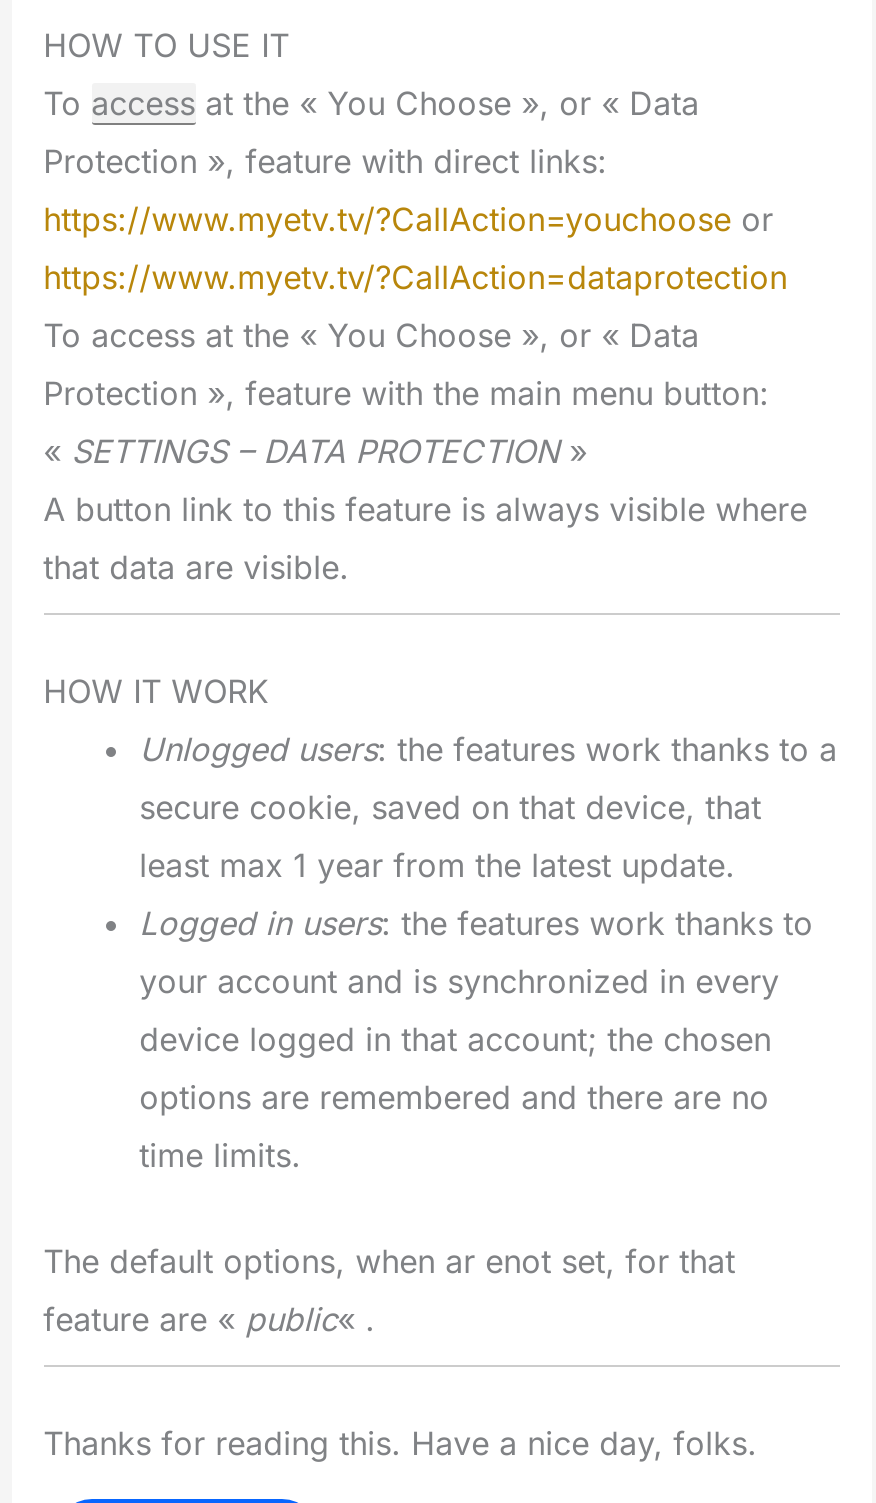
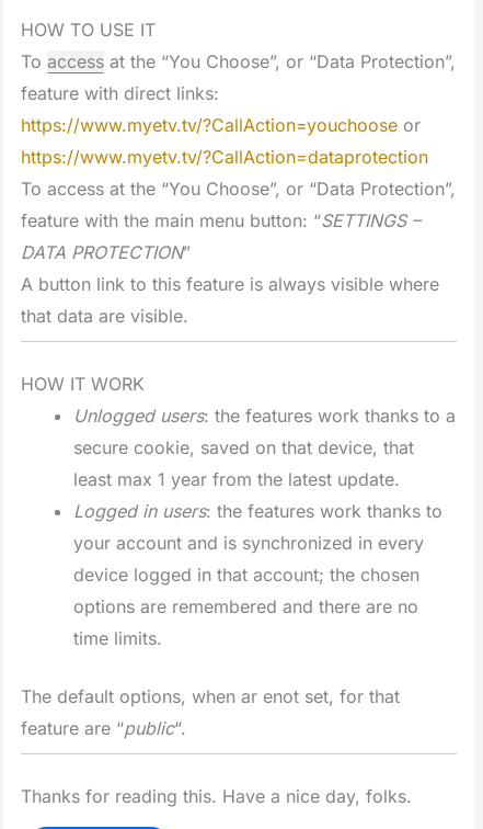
- To access at the « You Choose », or « Data
- Protection », feature with direct links:
+ To access at the “You Choose”, or “Data Protection”,
+ feature with direct links:

- To access at the « You Choose », or « Data
- Protection », feature with the main menu button:
- «SETTINGS – DATA PROTECTION»
+ To access at the “You Choose”, or “Data Protection”,
+ feature with the main menu button: “SETTINGS –
+ DATA PROTECTION”

- feature are «public« .
+ feature are “public“.
